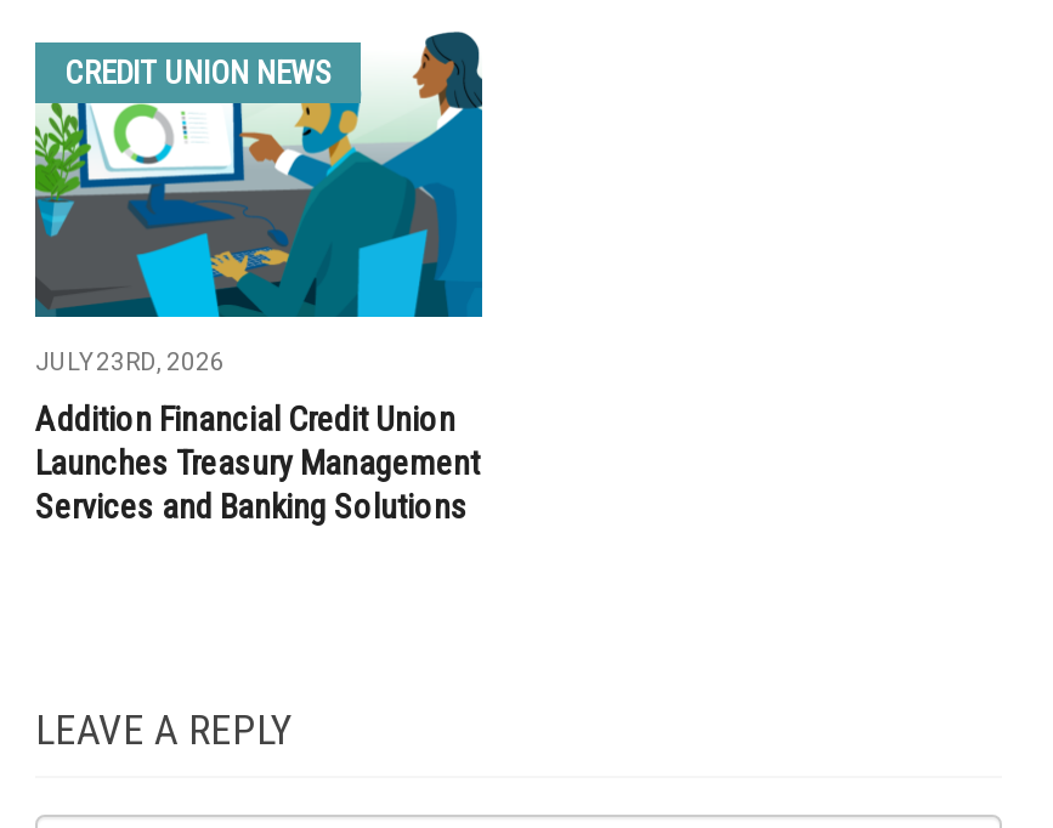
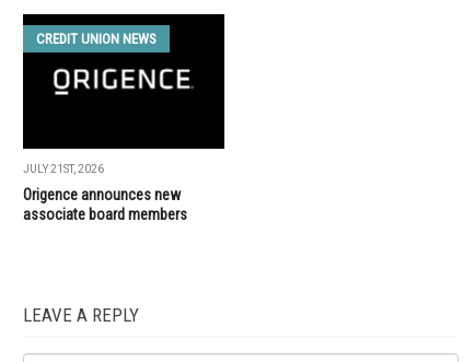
- [image]
- JULY 23RD, 2026
+ [image]
+ JULY 21ST, 2026

- Addition Financial Credit Union
- Launches Treasury Management
- Services and Banking Solutions
+ Origence announces new
+ associate board members
